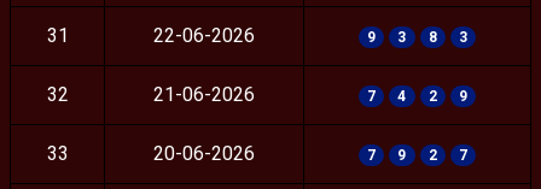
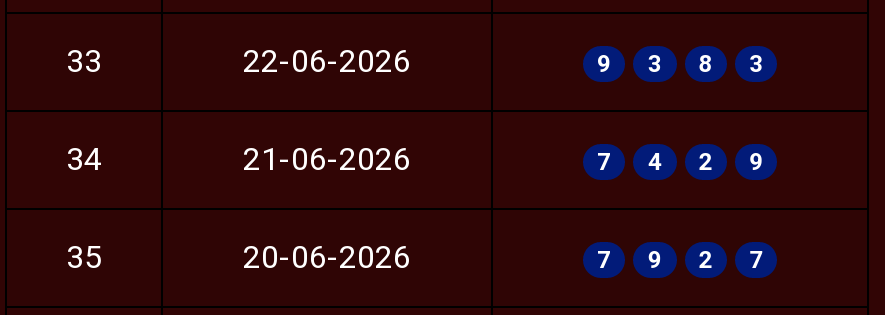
- 31
+ 33

- 32
+ 34

- 33
+ 35
